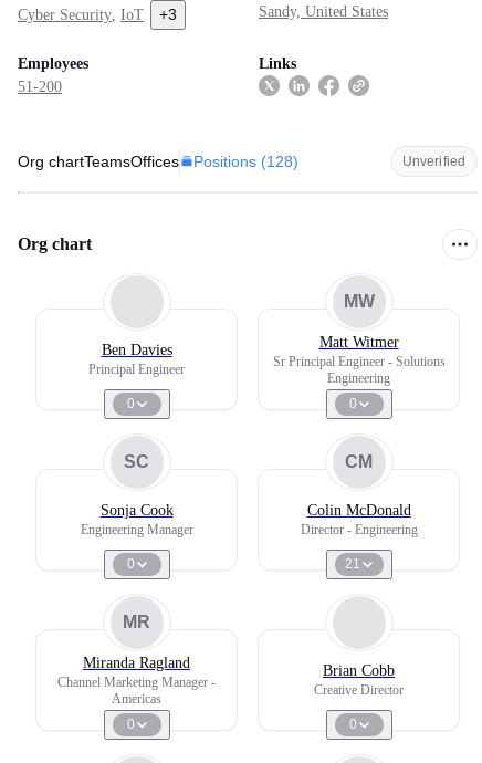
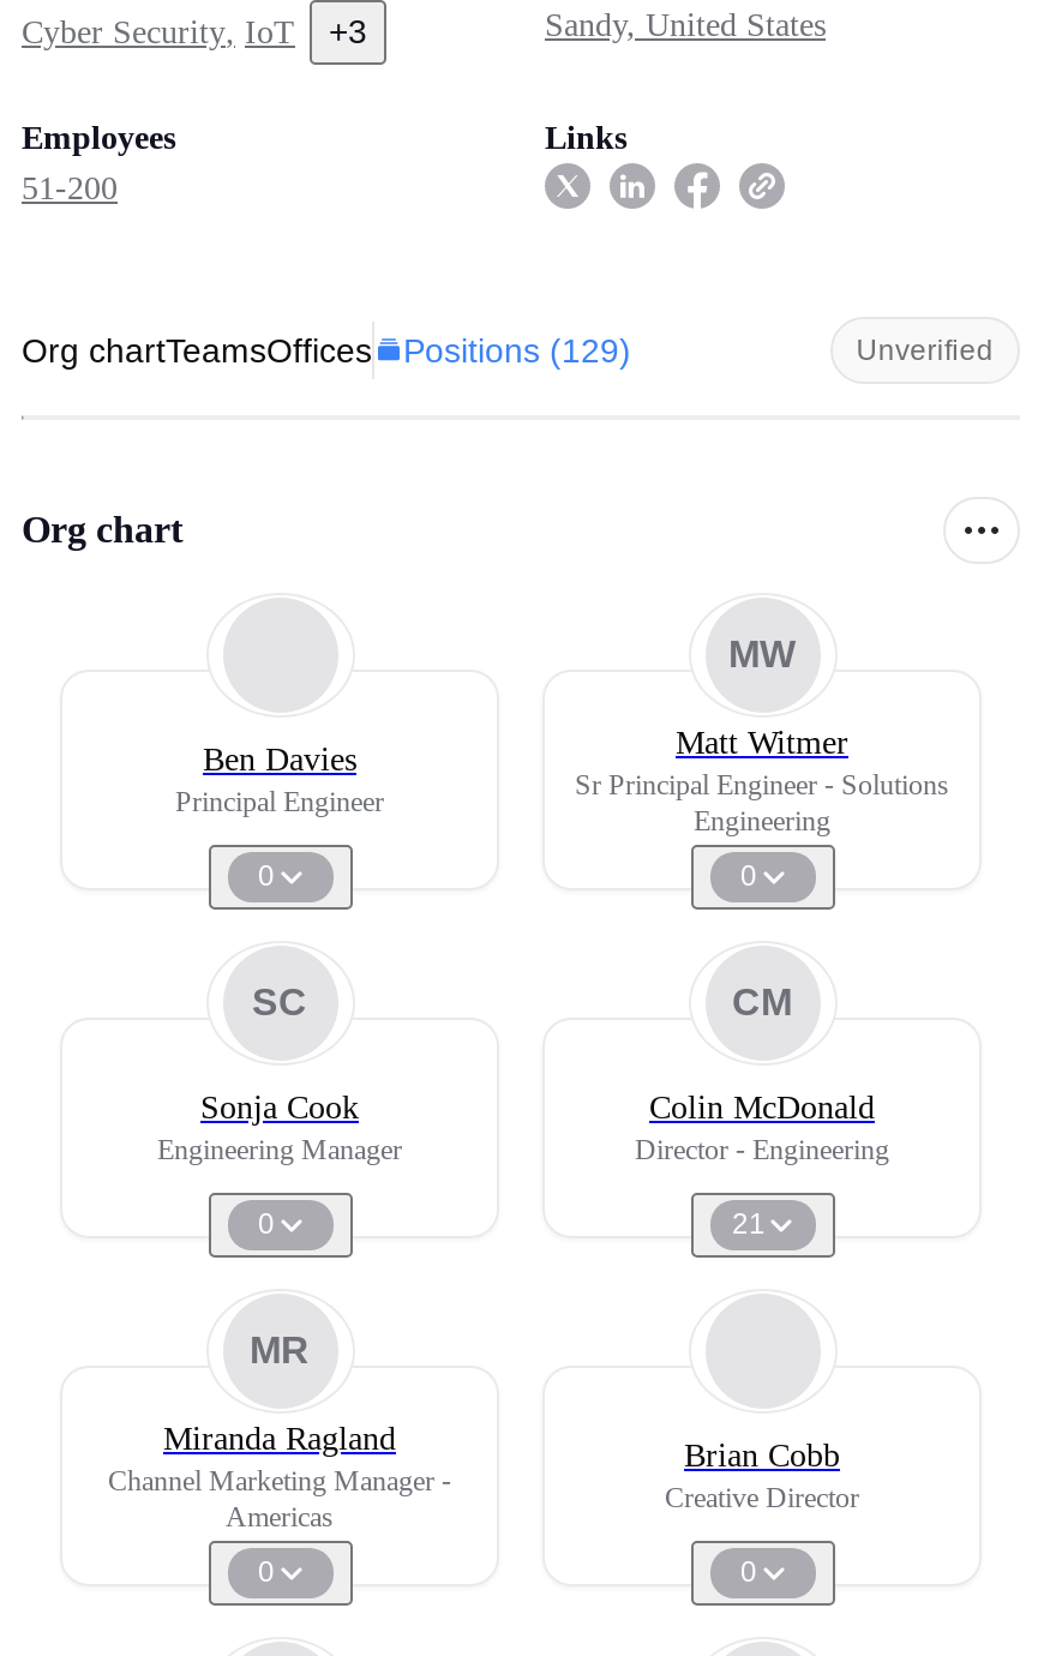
- Org chartTeamsOffices Positions (128)
+ Org chartTeamsOffices Positions (129)
